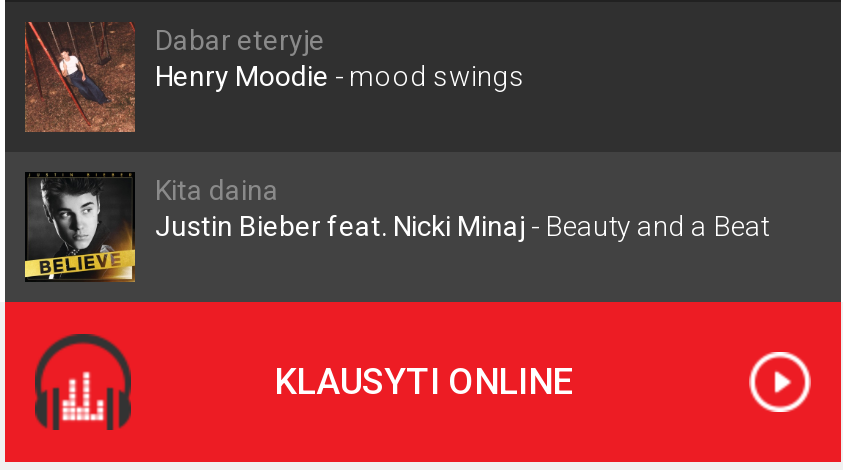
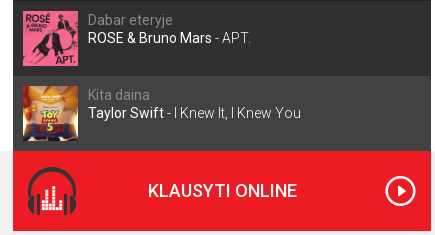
- [image]
- Henry Moodie - mood swings
+ [image]
+ ROSE & Bruno Mars - APT.

- [image]
- Justin Bieber feat. Nicki Minaj - Beauty and a Beat
+ [image]
+ Taylor Swift - I Knew It, I Knew You
